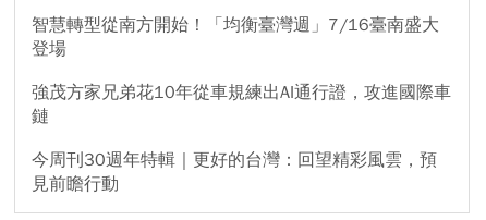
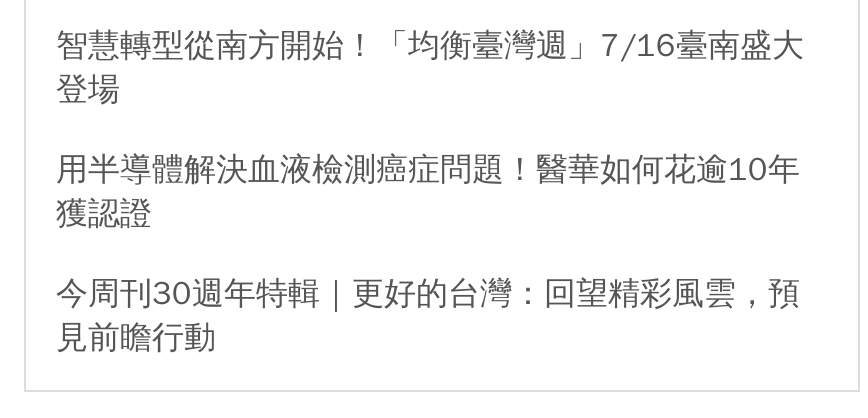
- 強茂方家兄弟花10年從車規練出AI通行證，攻進國際車
- 鏈
+ 用半導體解決血液檢測癌症問題！醫華如何花逾10年
+ 獲認證
